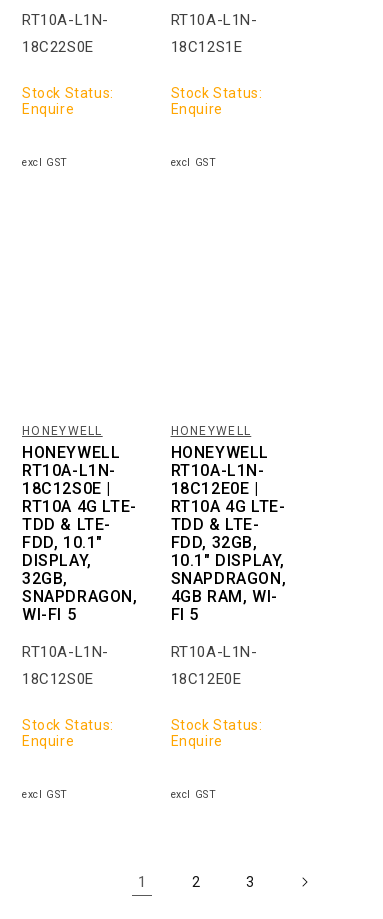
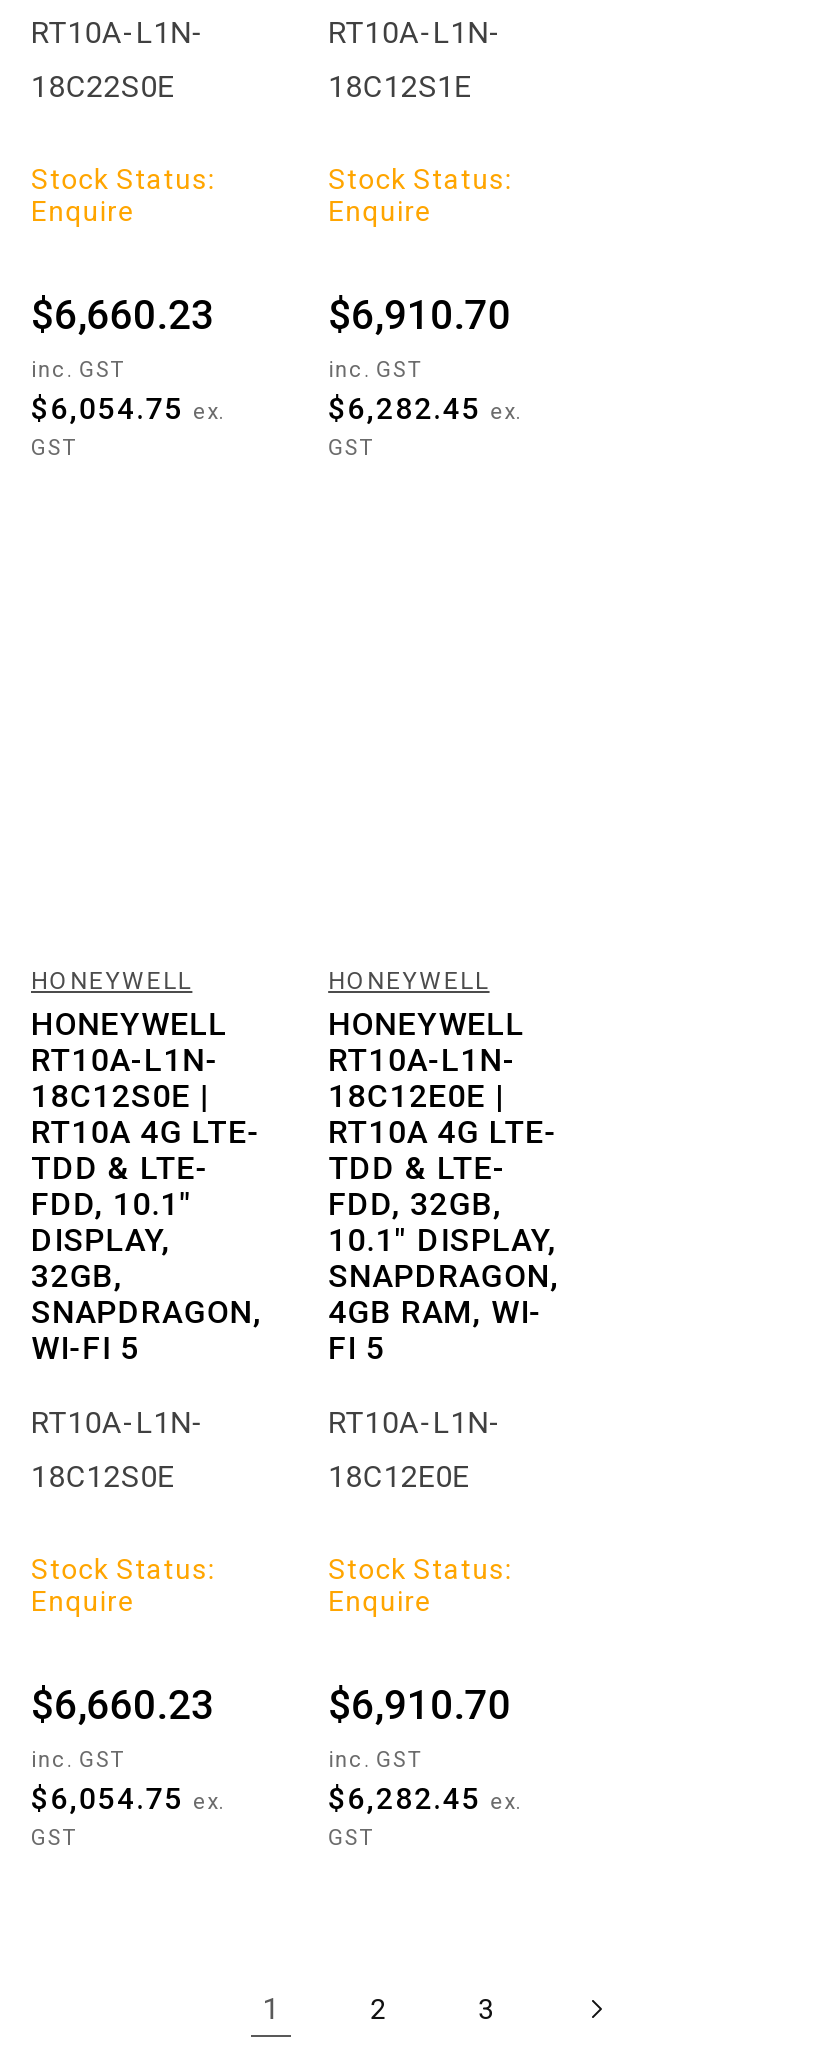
+ $6,660.23
+ inc. GST
+ $6,054.75 ex.
+ GST

+ $6,910.70
+ inc. GST
+ $6,282.45 ex.
+ GST

+ $6,660.23
+ inc. GST
+ $6,054.75 ex.
+ GST

+ $6,910.70
+ inc. GST
+ $6,282.45 ex.
+ GST
